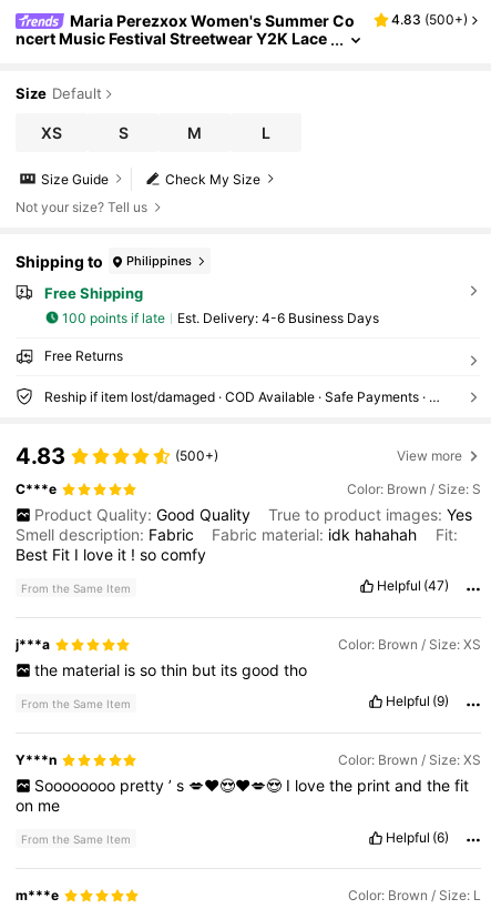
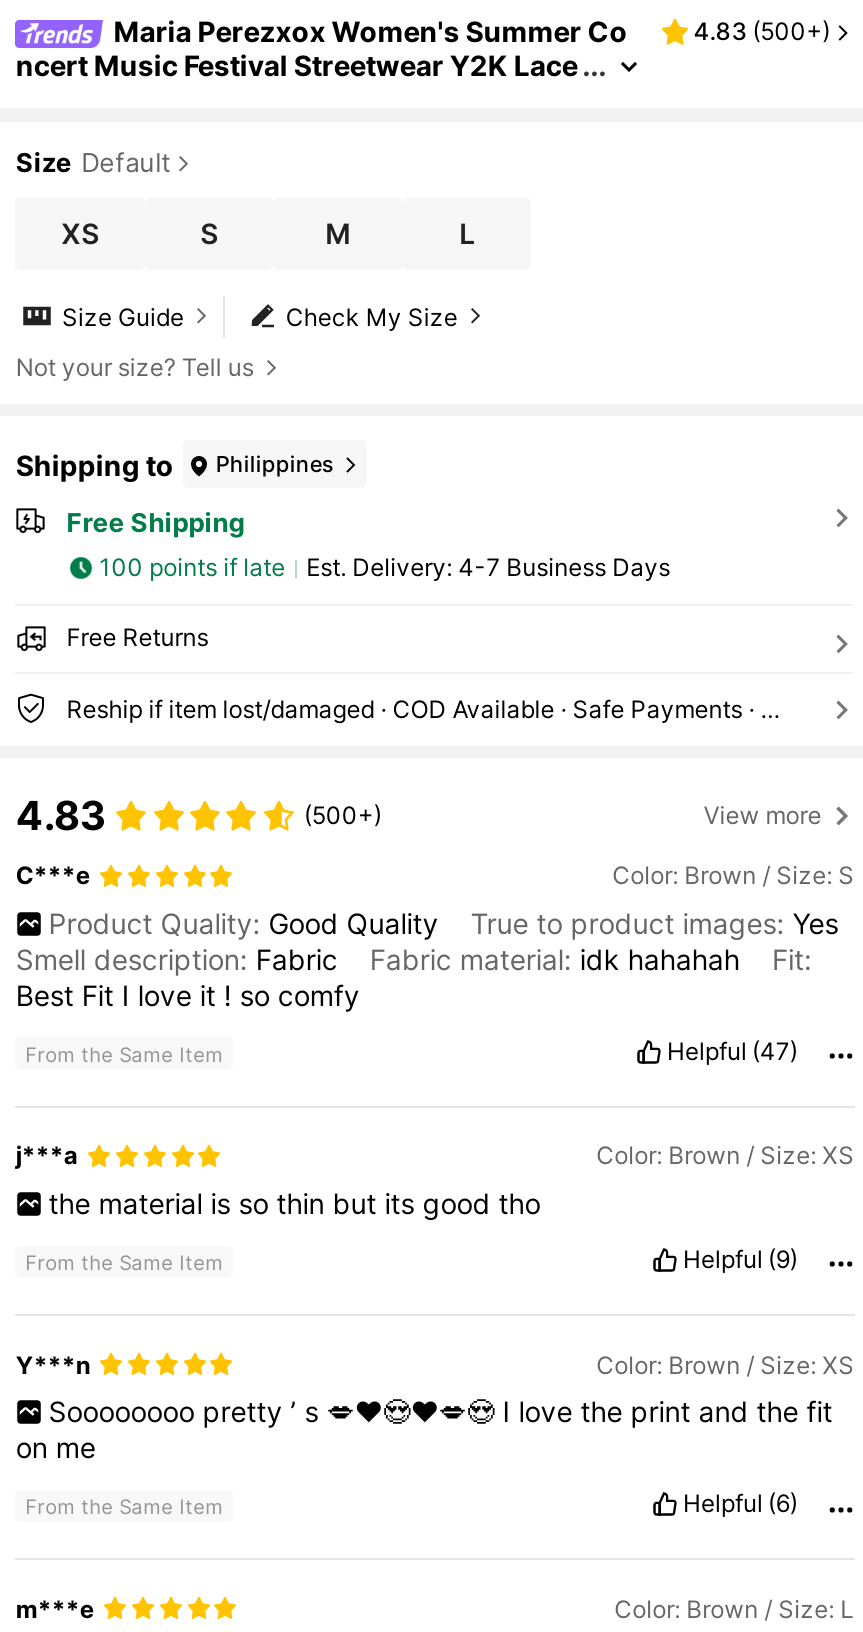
- Est. Delivery: 4-6 Business Days
+ Est. Delivery: 4-7 Business Days
